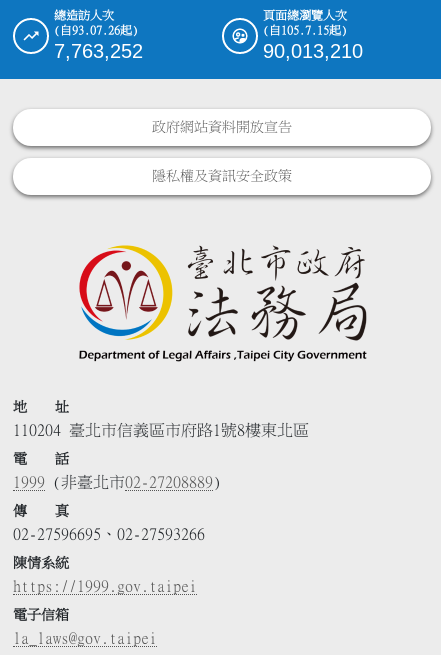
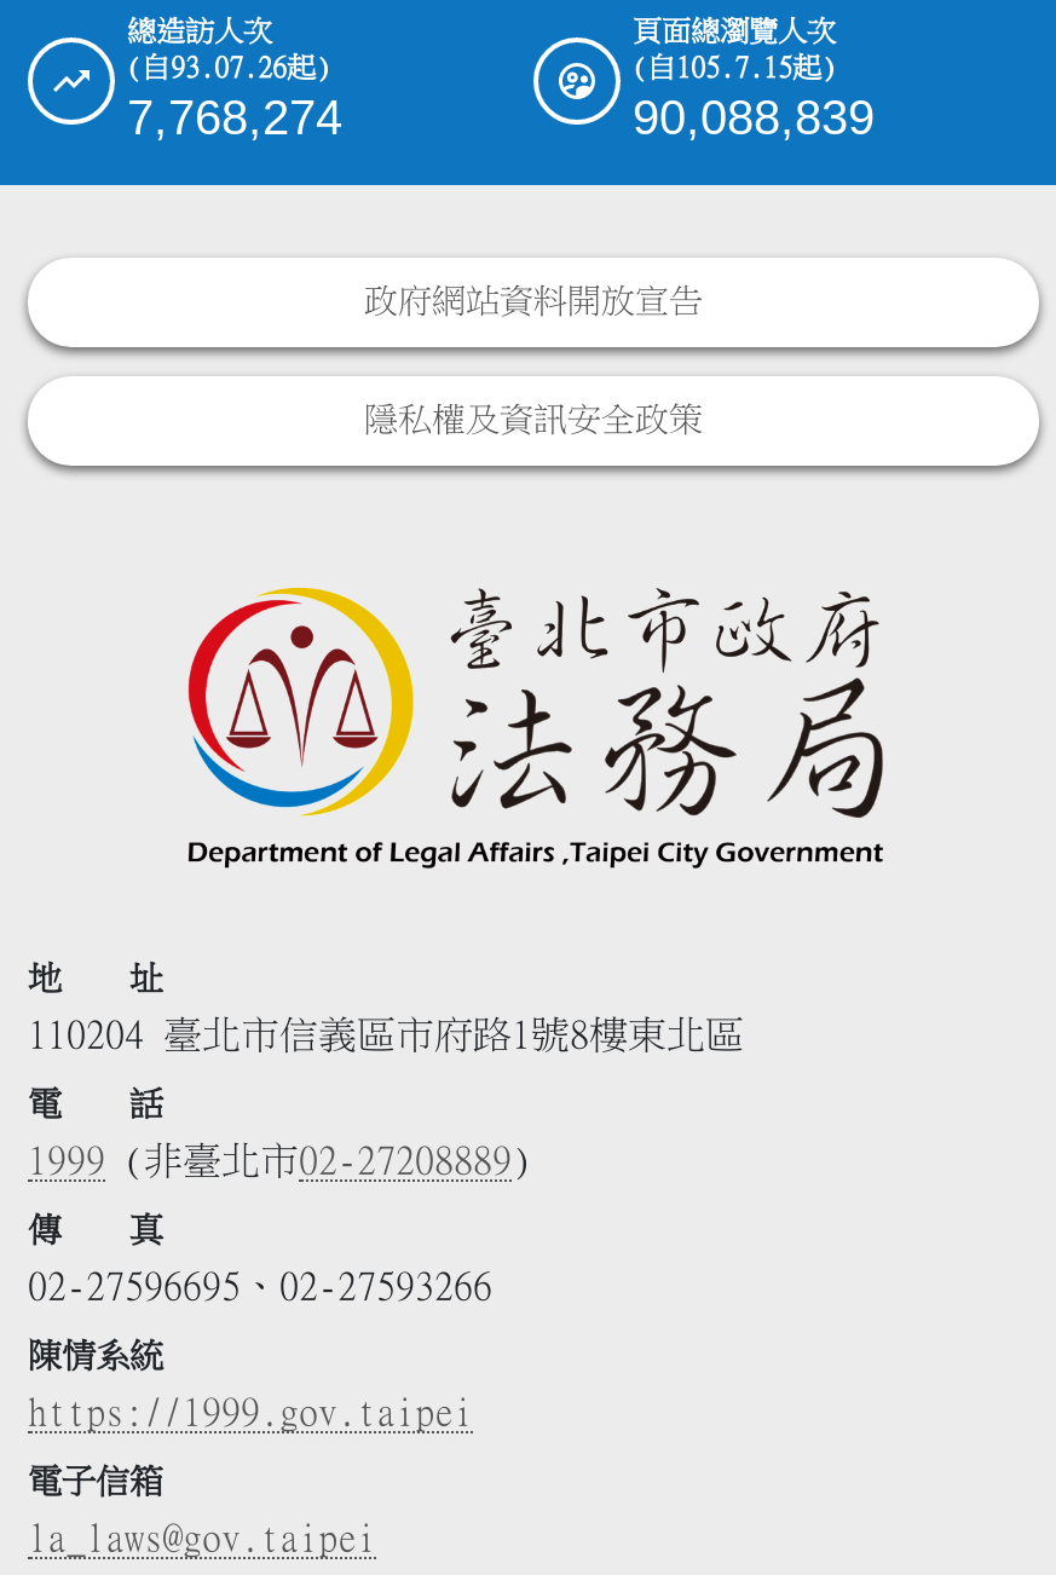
- 7,763,252
+ 7,768,274

- 90,013,210
+ 90,088,839
